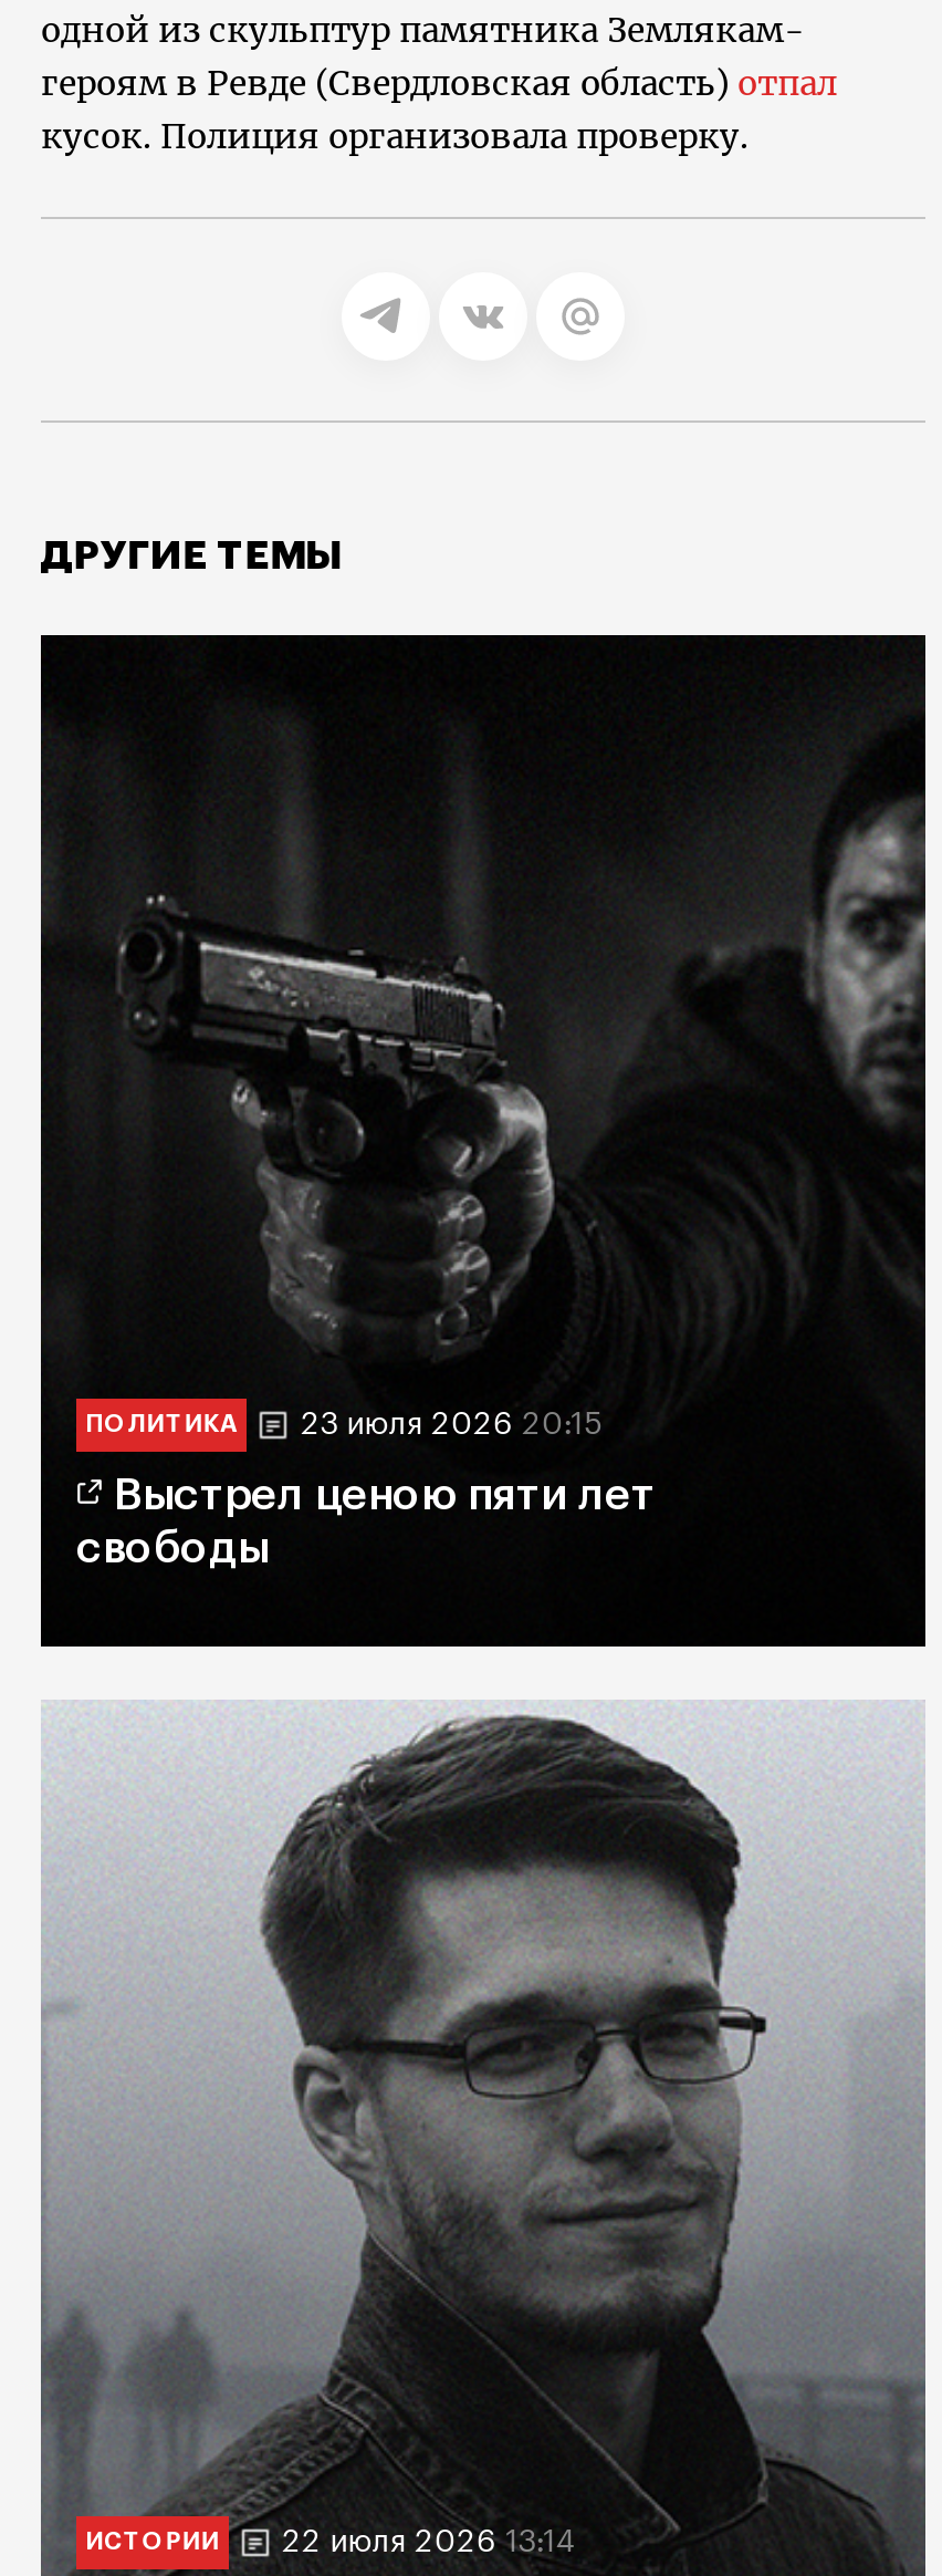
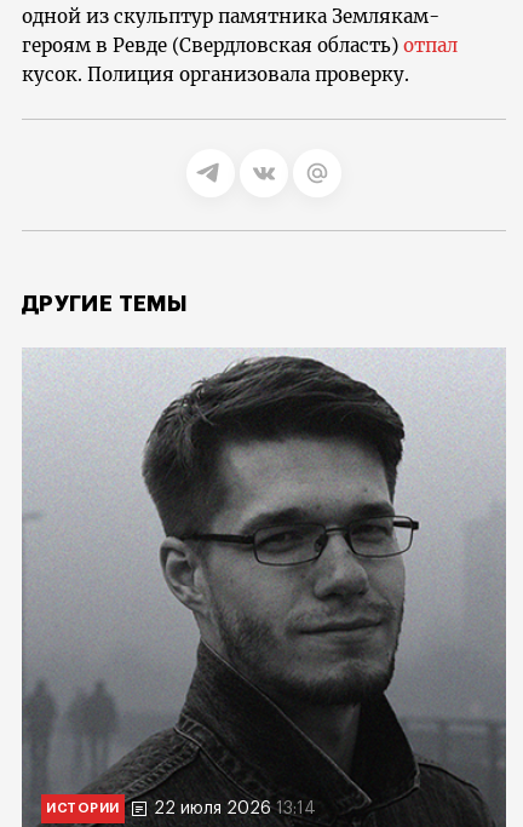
- [image]
- ПОЛИТИКА
- 23 июля 2026 20:15
- Выстрел ценою пяти лет
- свободы
